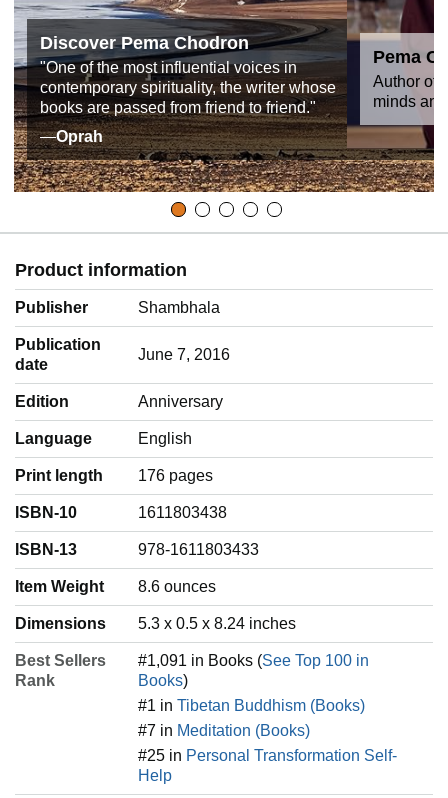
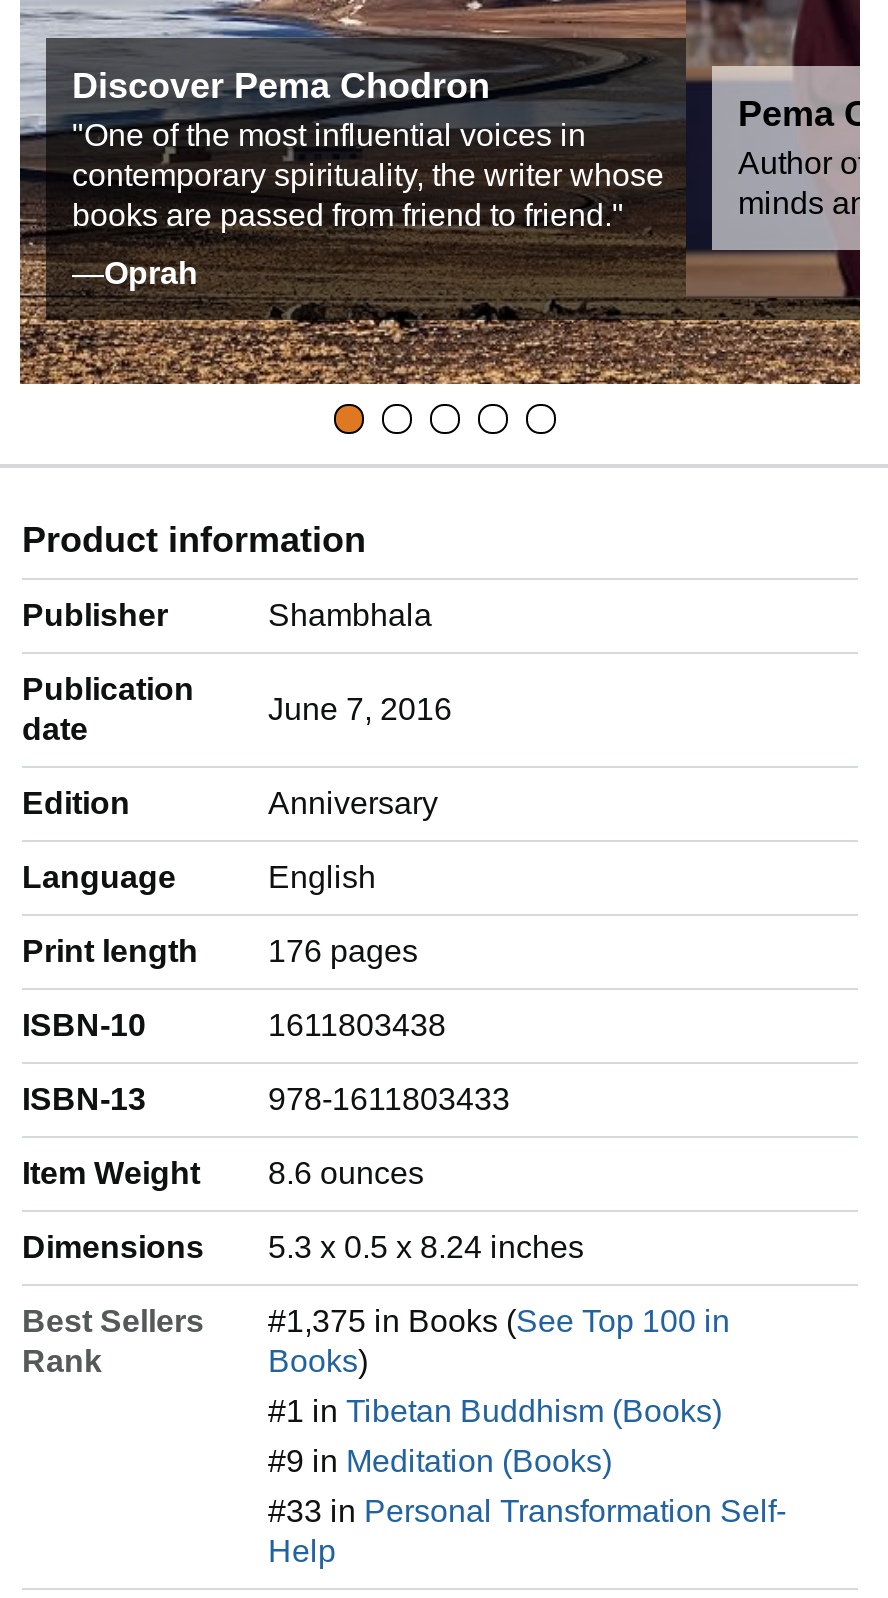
- #1,091 in Books (See Top 100 in
+ #1,375 in Books (See Top 100 in

- #7 in Meditation (Books)
+ #9 in Meditation (Books)

- #25 in Personal Transformation Self-
+ #33 in Personal Transformation Self-
